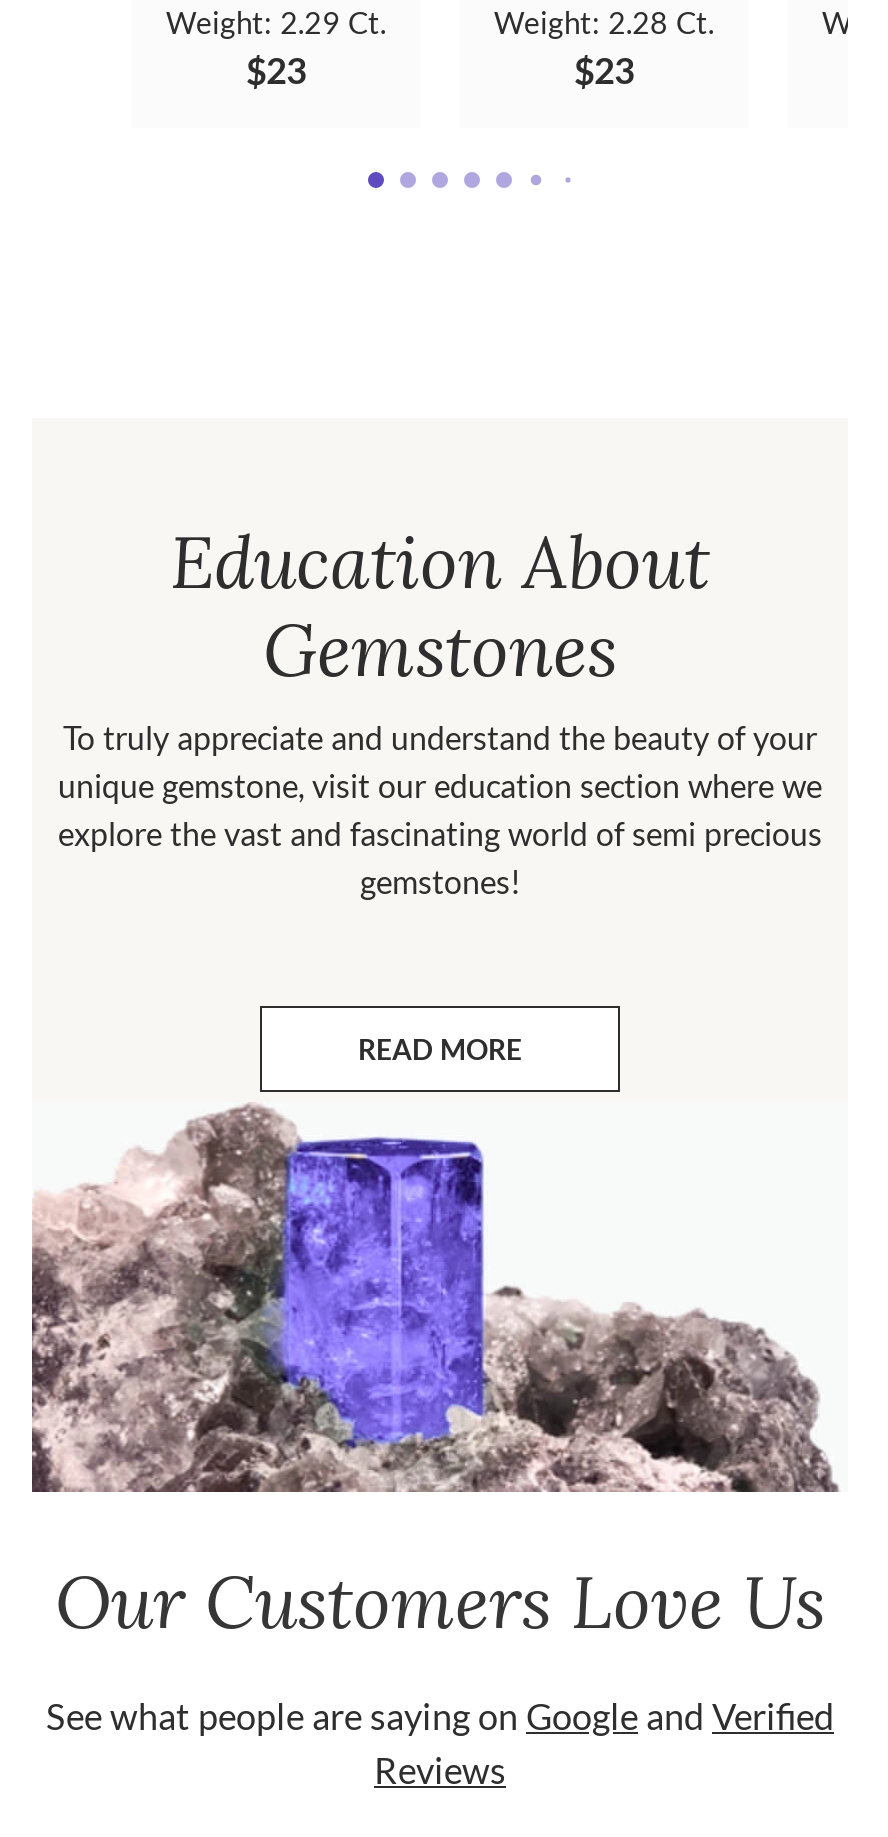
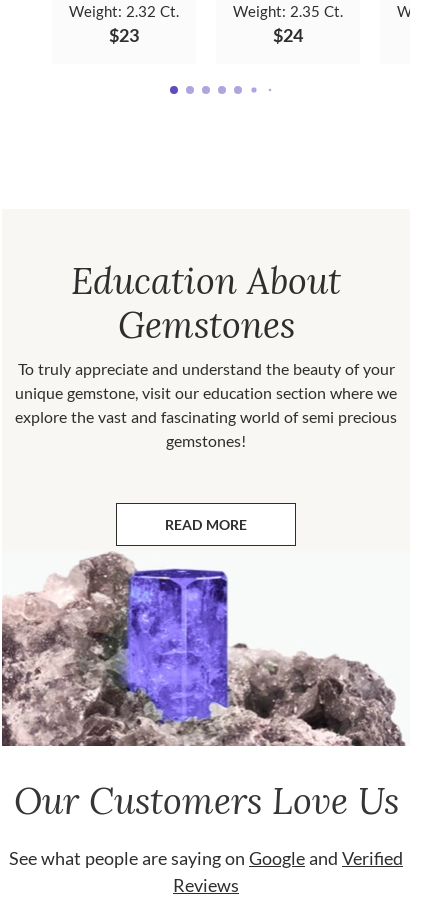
- Weight: 2.29 Ct.
+ Weight: 2.32 Ct.

- Weight: 2.28 Ct.
+ Weight: 2.35 Ct.

- $23
+ $24
